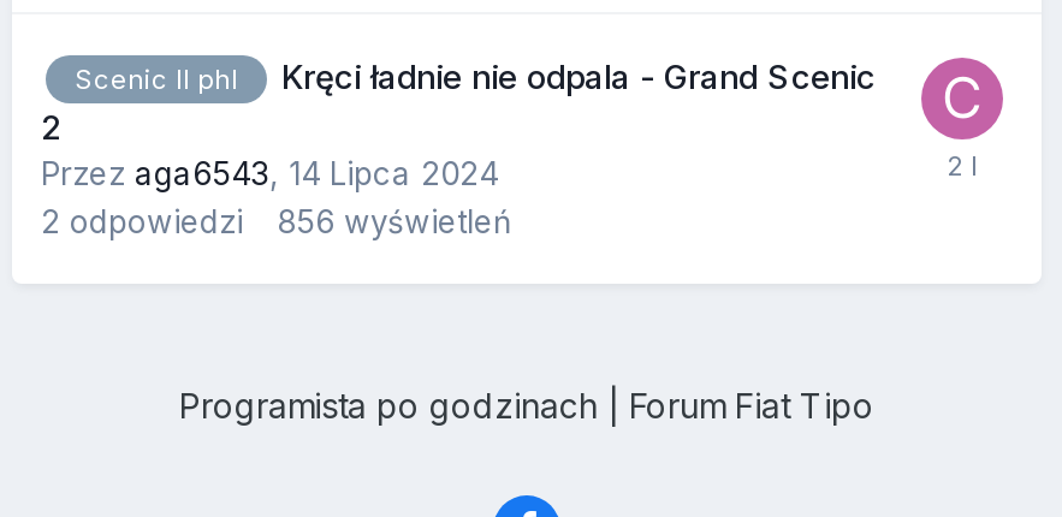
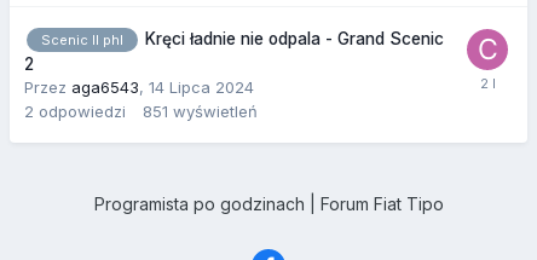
- 2 odpowiedzi 856 wyświetleń
+ 2 odpowiedzi 851 wyświetleń
